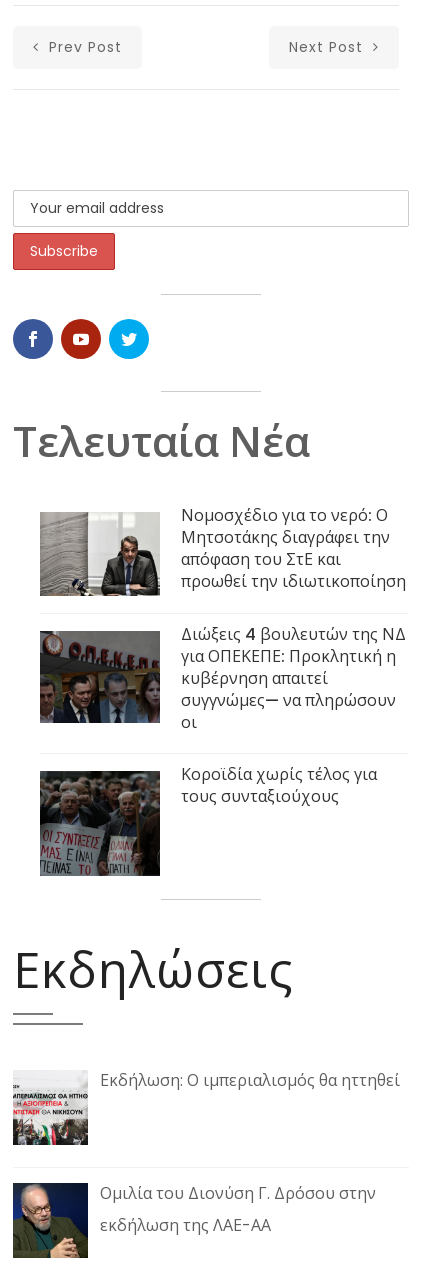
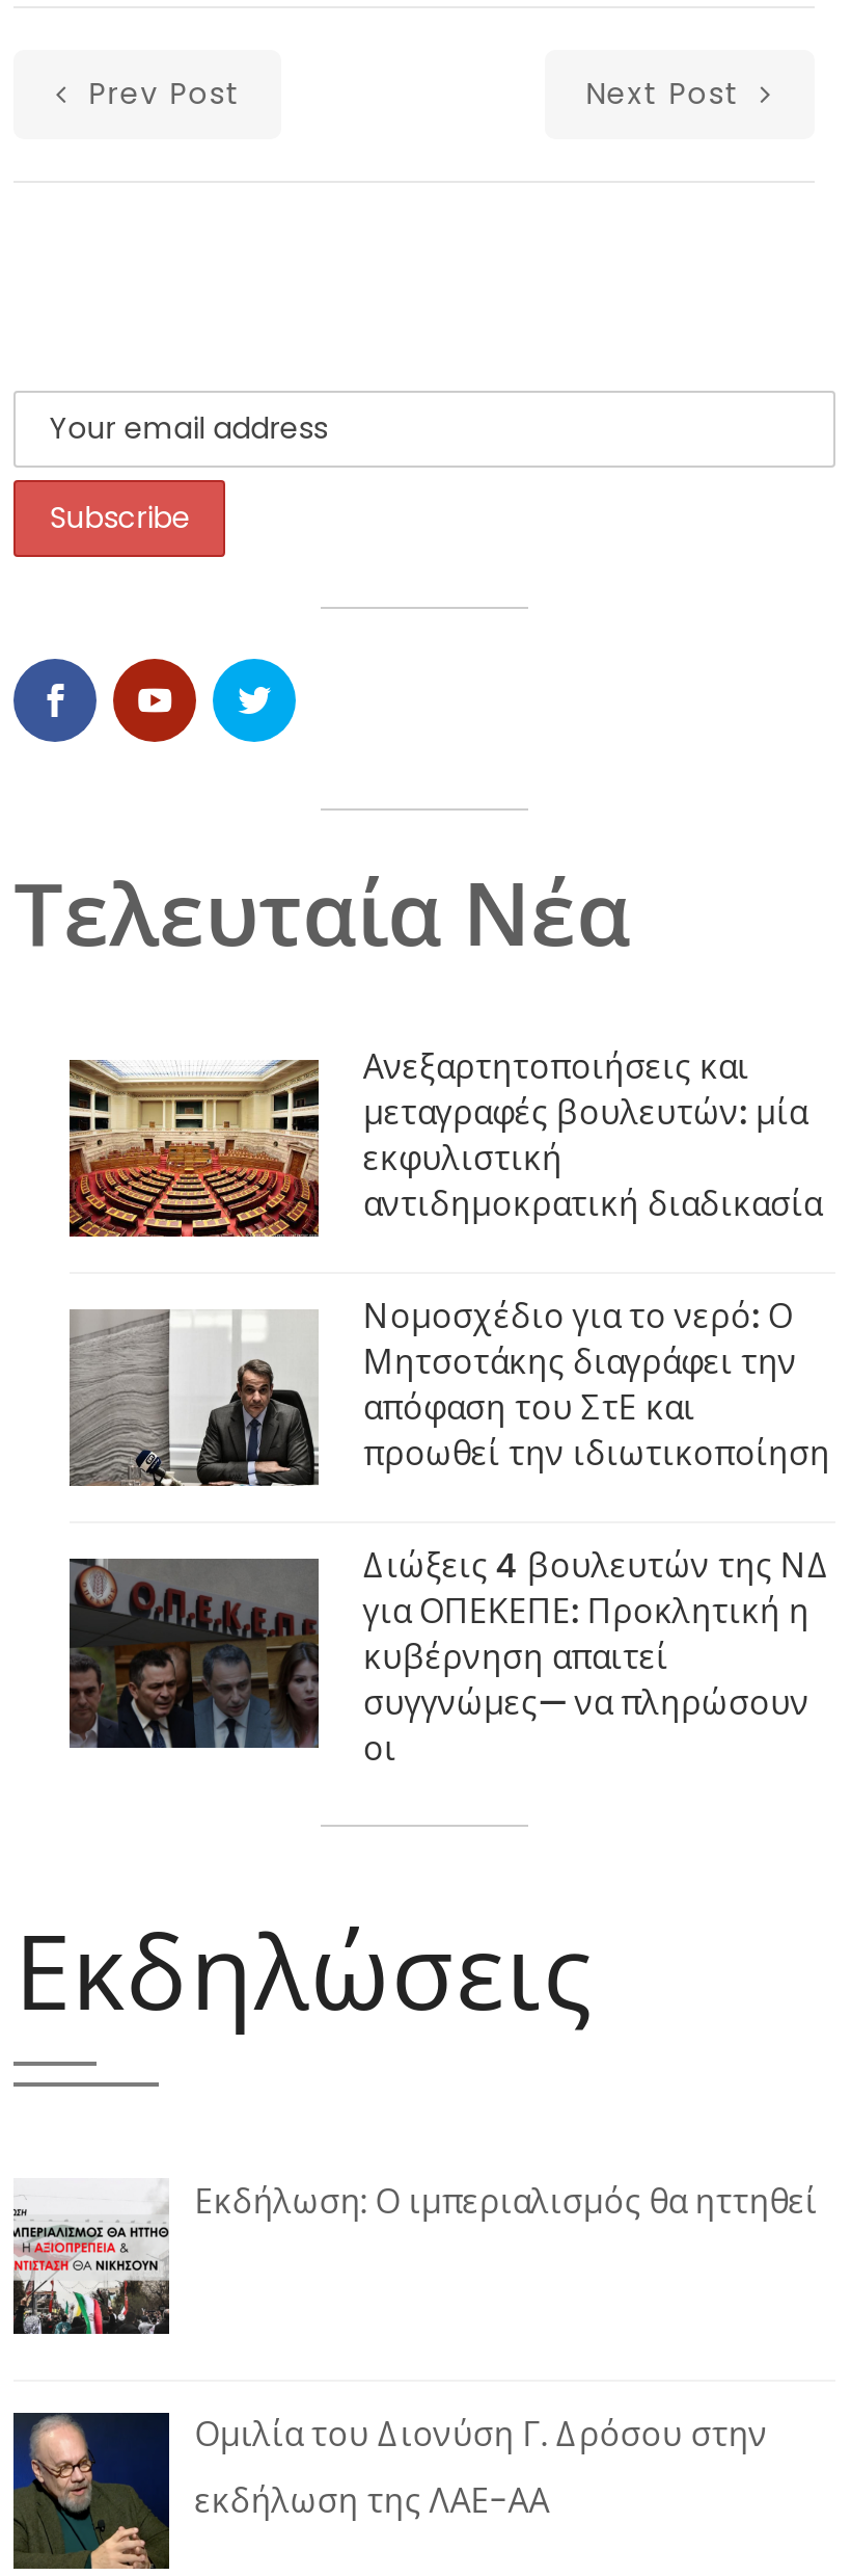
+ [image]
+ Ανεξαρτητοποιήσεις και
+ μεταγραφές βουλευτών: μία
+ εκφυλιστική
+ αντιδημοκρατική διαδικασία

moved down: [image] | Νομοσχέδιο για το νερό: Ο | Μητσοτάκης διαγράφει την | ... | συγγνώμες— να πληρώσουν | οι

- [image]
- Κοροϊδία χωρίς τέλος για
- τους συνταξιούχους
